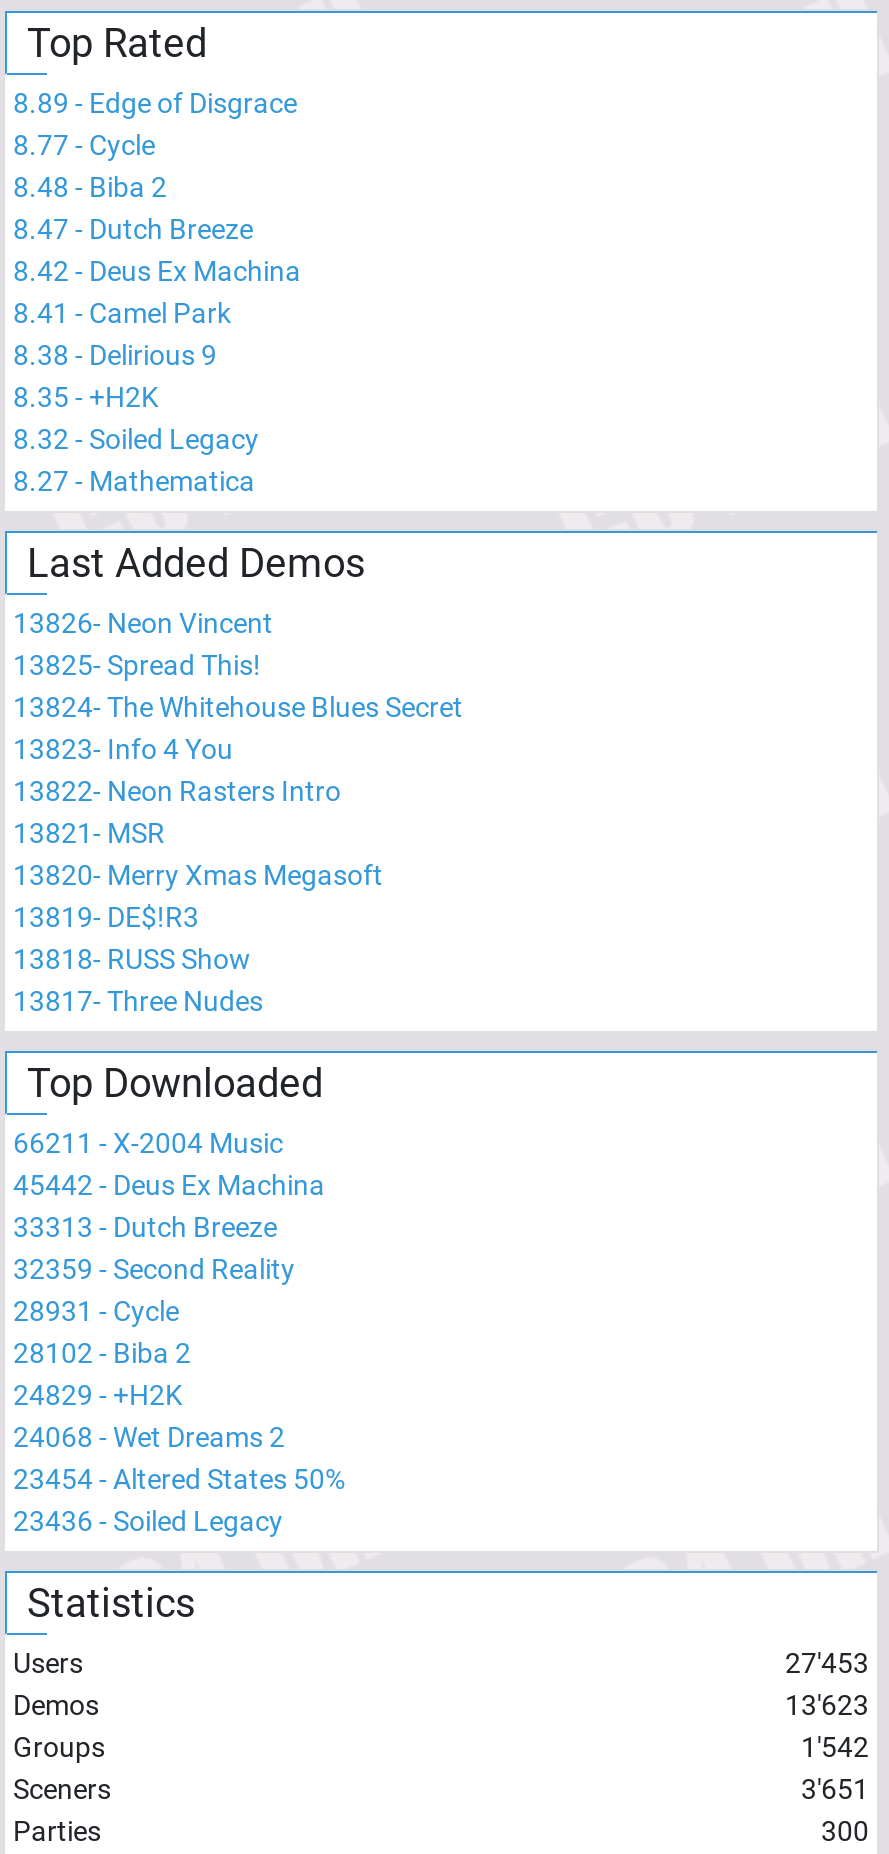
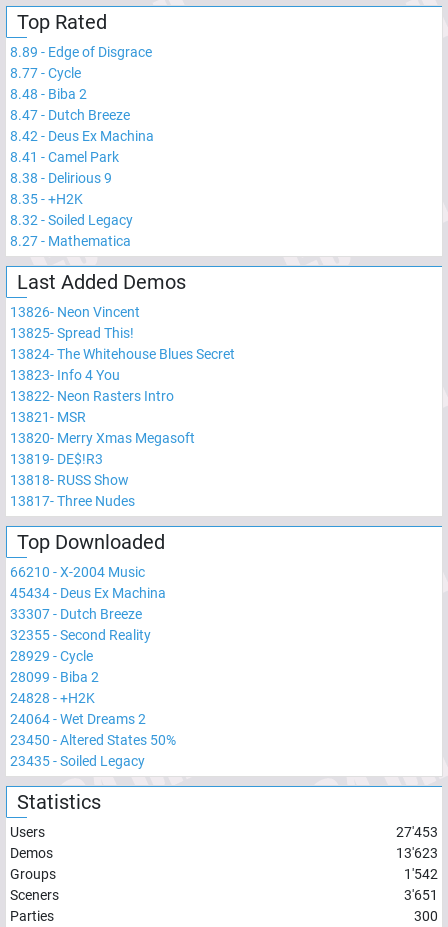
- 66211 - X-2004 Music
+ 66210 - X-2004 Music

- 45442 - Deus Ex Machina
+ 45434 - Deus Ex Machina

- 33313 - Dutch Breeze
+ 33307 - Dutch Breeze

- 32359 - Second Reality
+ 32355 - Second Reality

- 28931 - Cycle
+ 28929 - Cycle

- 28102 - Biba 2
+ 28099 - Biba 2

- 24829 - +H2K
+ 24828 - +H2K

- 24068 - Wet Dreams 2
+ 24064 - Wet Dreams 2

- 23454 - Altered States 50%
+ 23450 - Altered States 50%

- 23436 - Soiled Legacy
+ 23435 - Soiled Legacy
